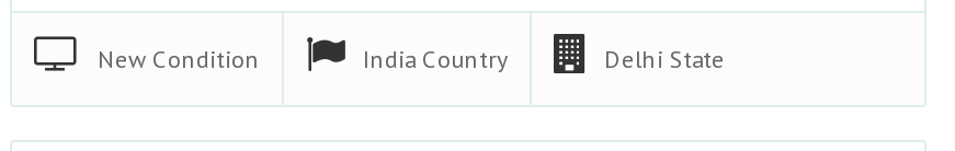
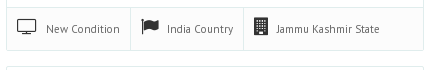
- Delhi State
+ Jammu Kashmir State
